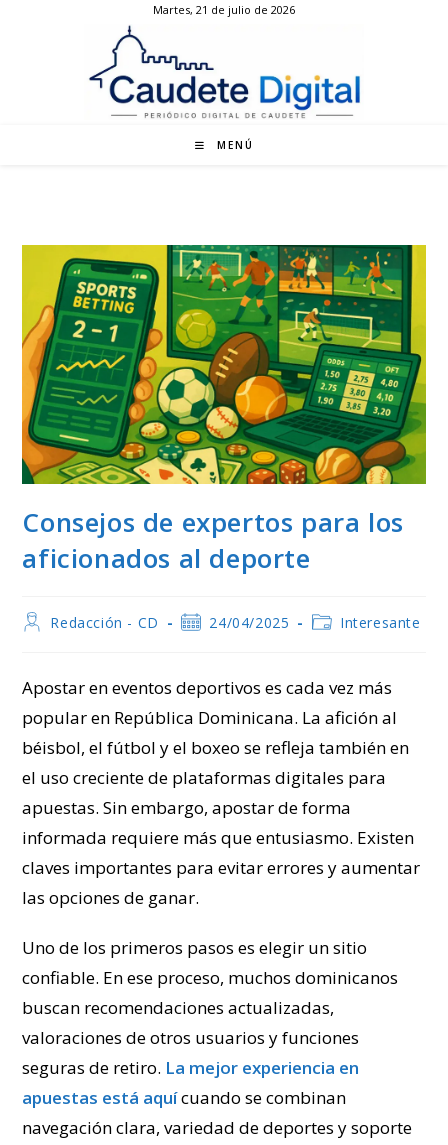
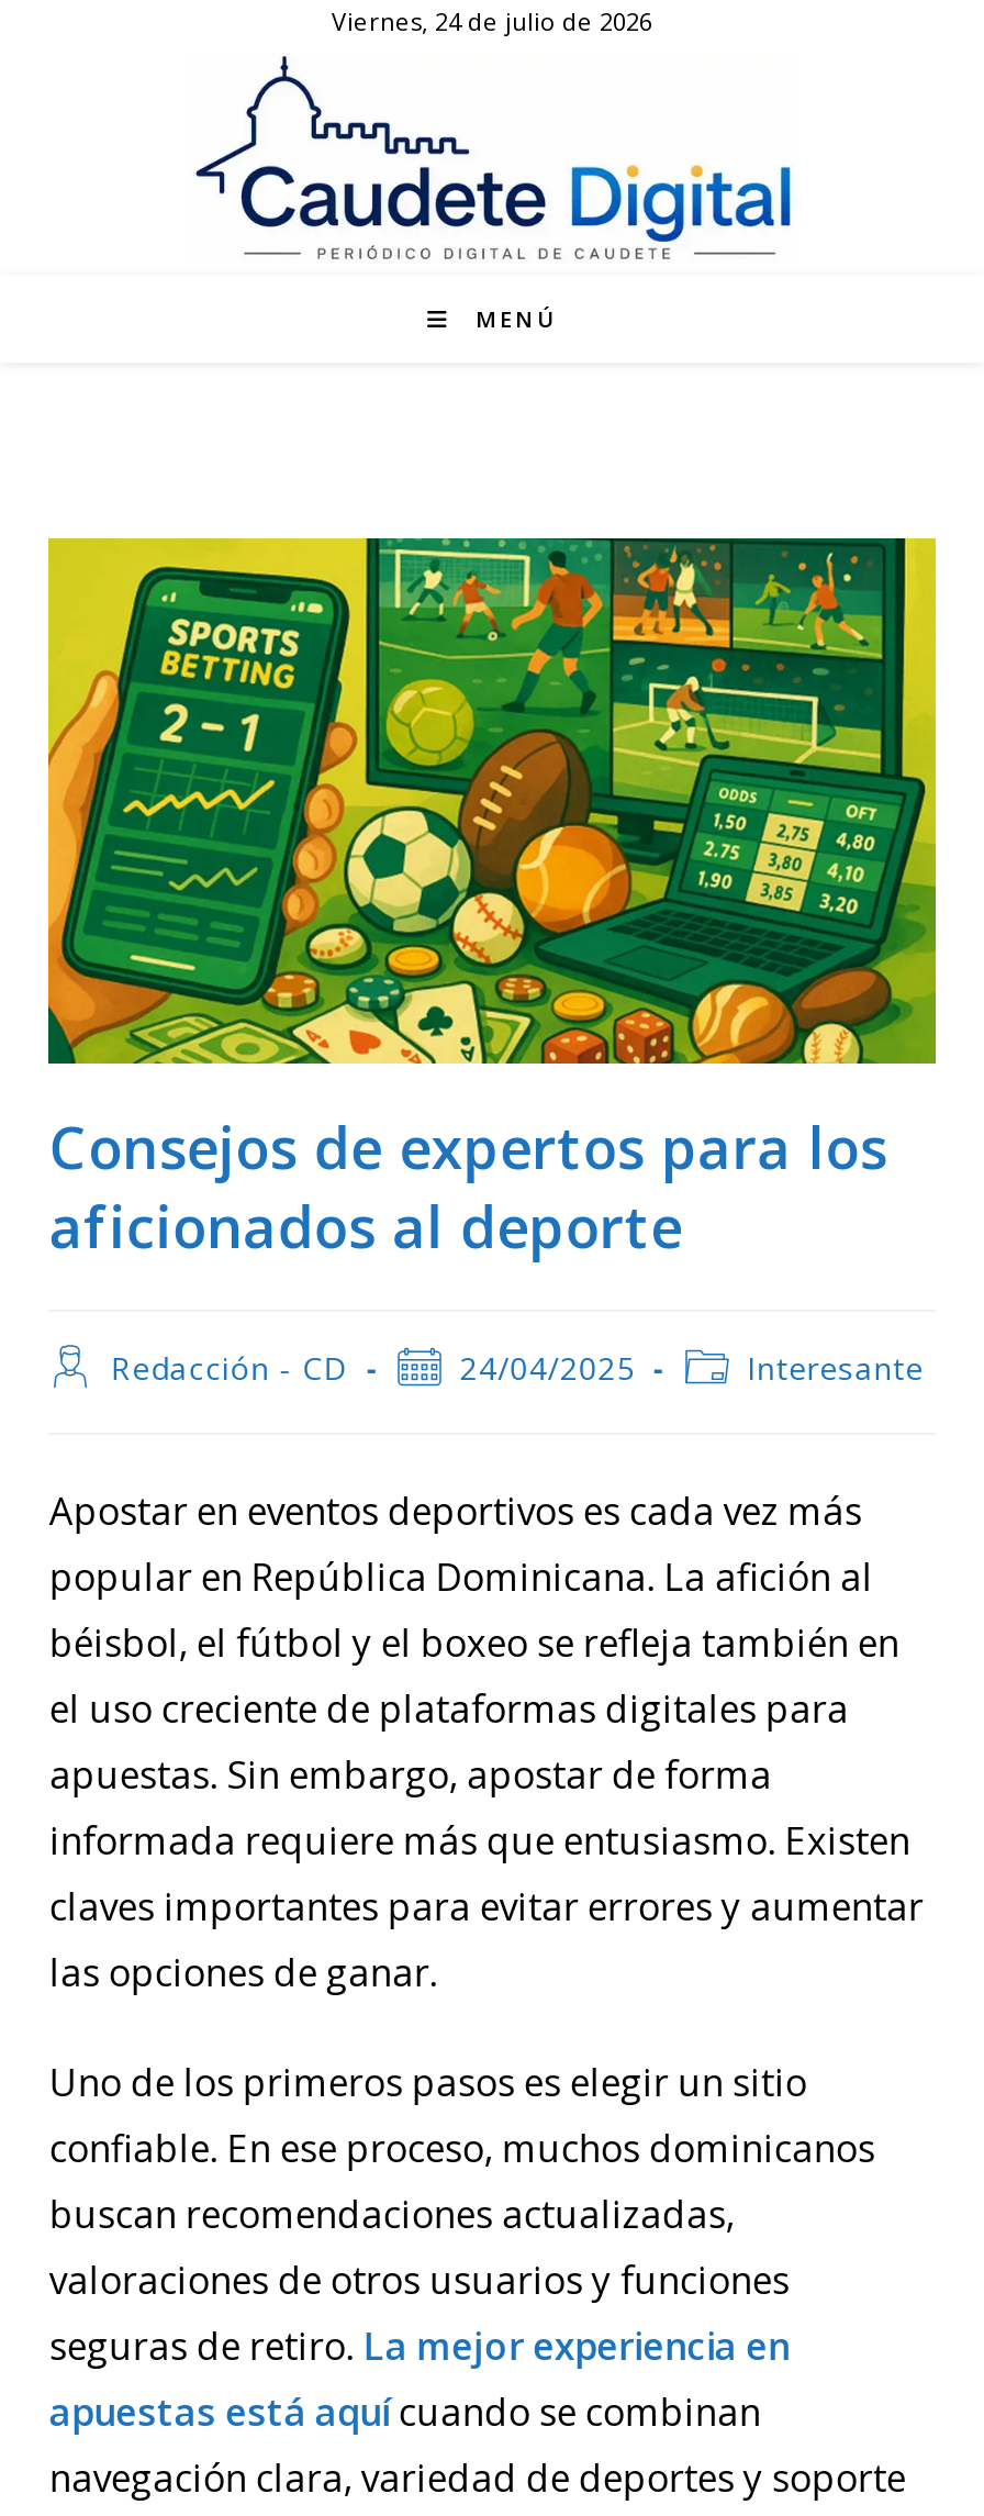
- Martes, 21 de julio de 2026
+ Viernes, 24 de julio de 2026
